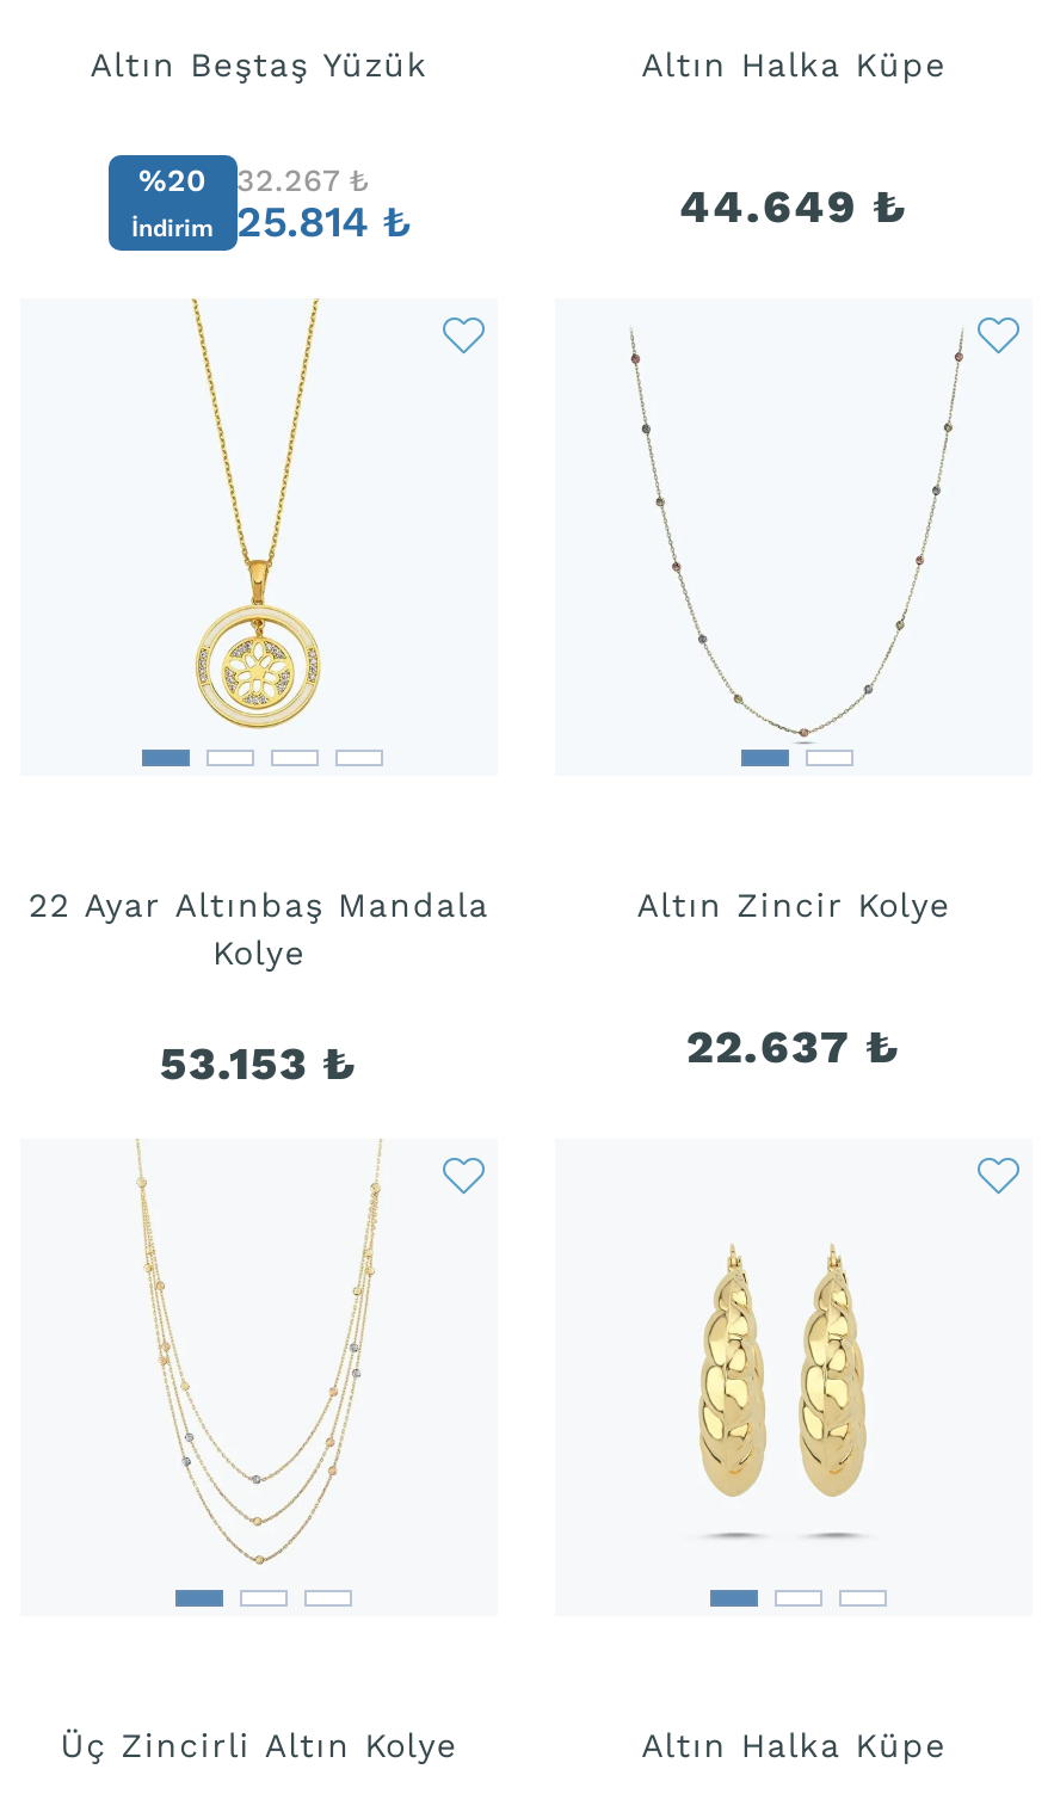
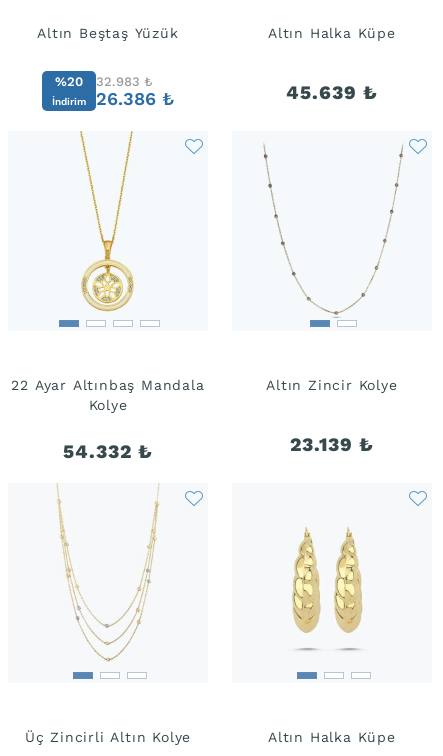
- %20 32.267 ₺
+ %20 32.983 ₺

- 44.649 ₺
+ 45.639 ₺

- İndirim 25.814 ₺
+ İndirim 26.386 ₺

- 22.637 ₺
+ 23.139 ₺

- 53.153 ₺
+ 54.332 ₺
